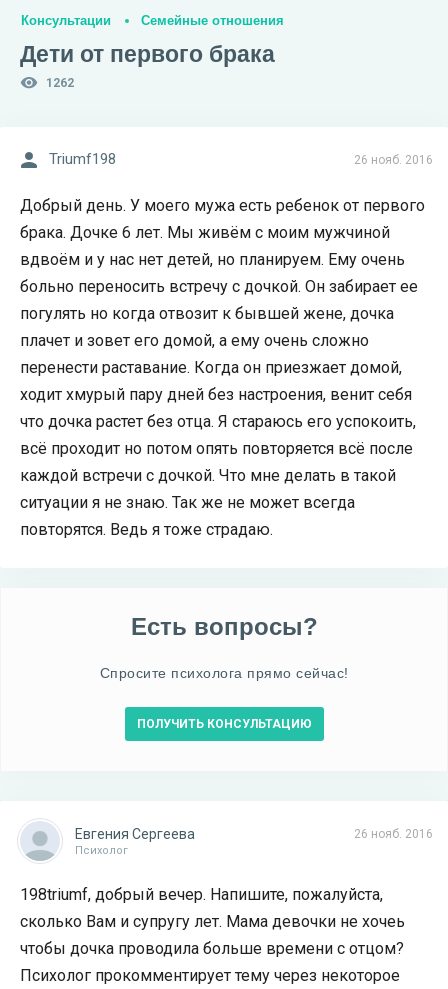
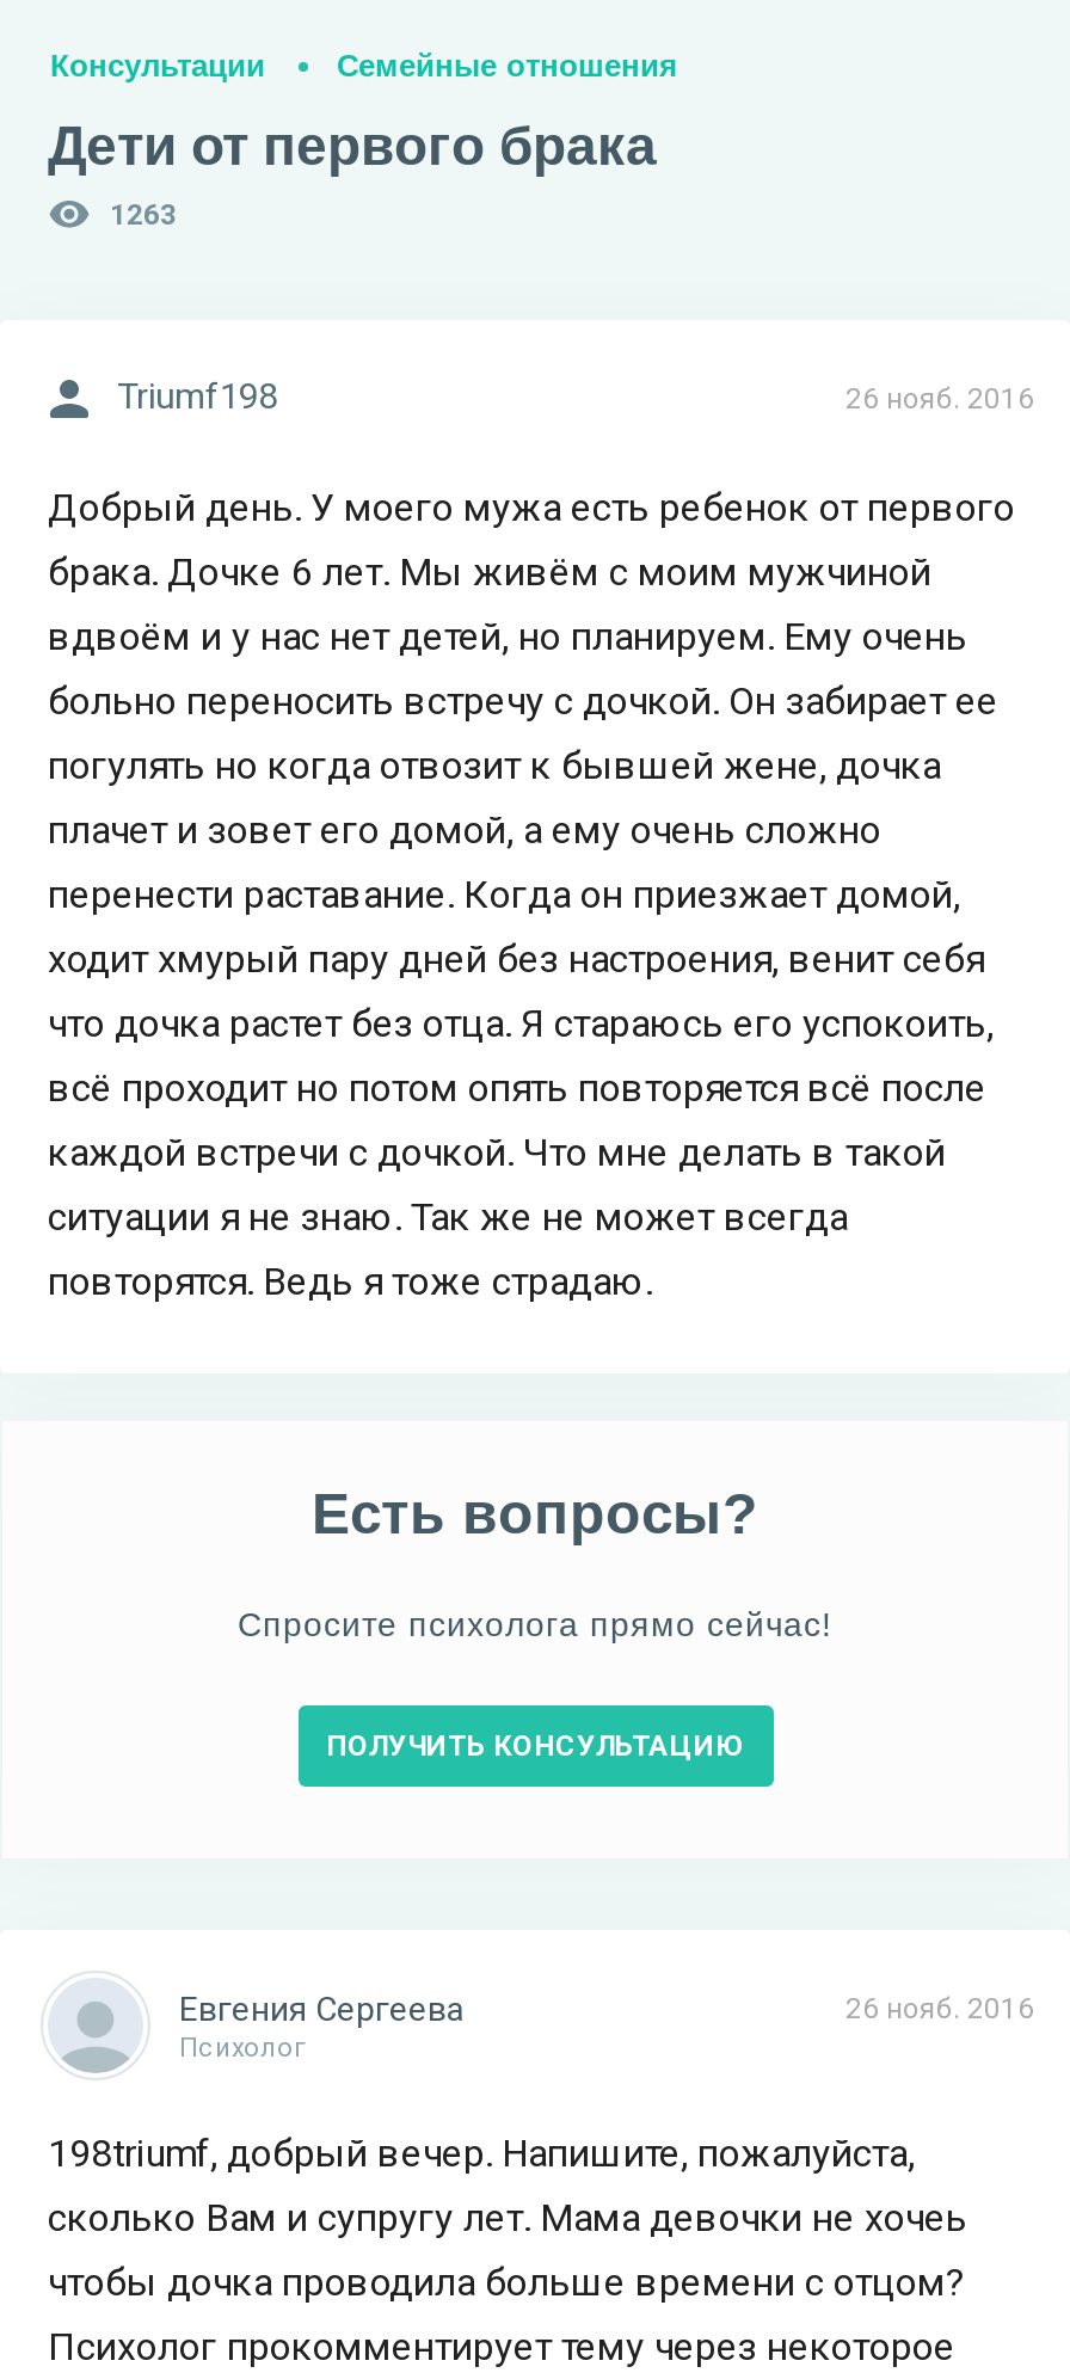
- 1262
+ 1263
